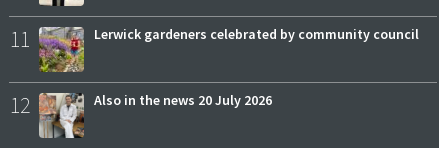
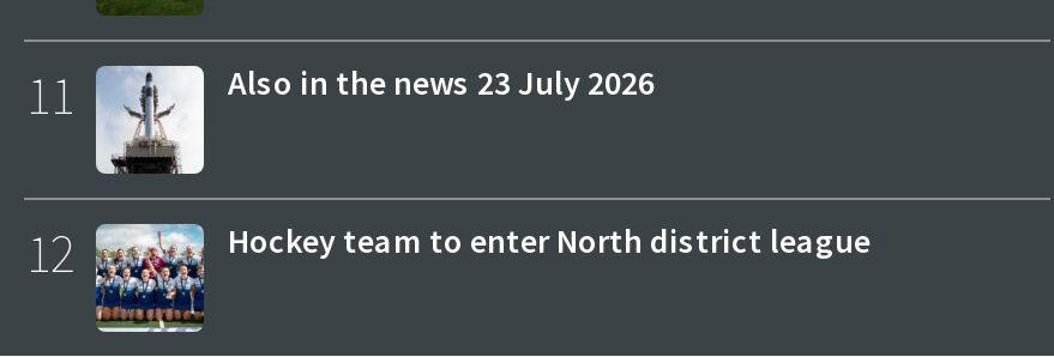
- [image]
- Lerwick gardeners celebrated by community council
+ [image]
+ Also in the news 23 July 2026

- [image]
- Also in the news 20 July 2026
+ [image]
+ Hockey team to enter North district league
